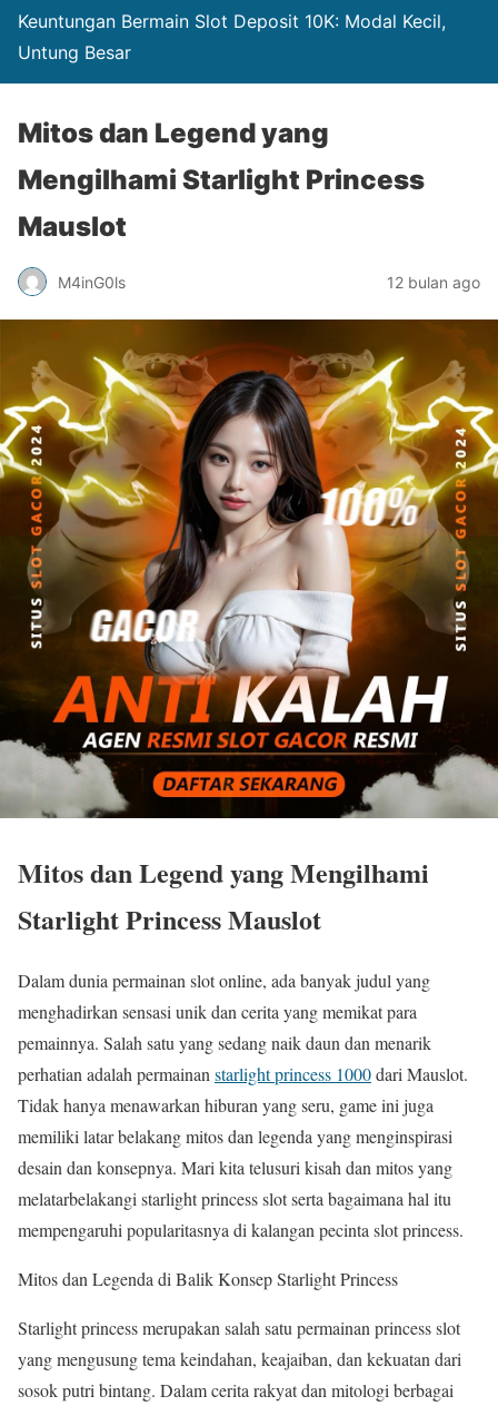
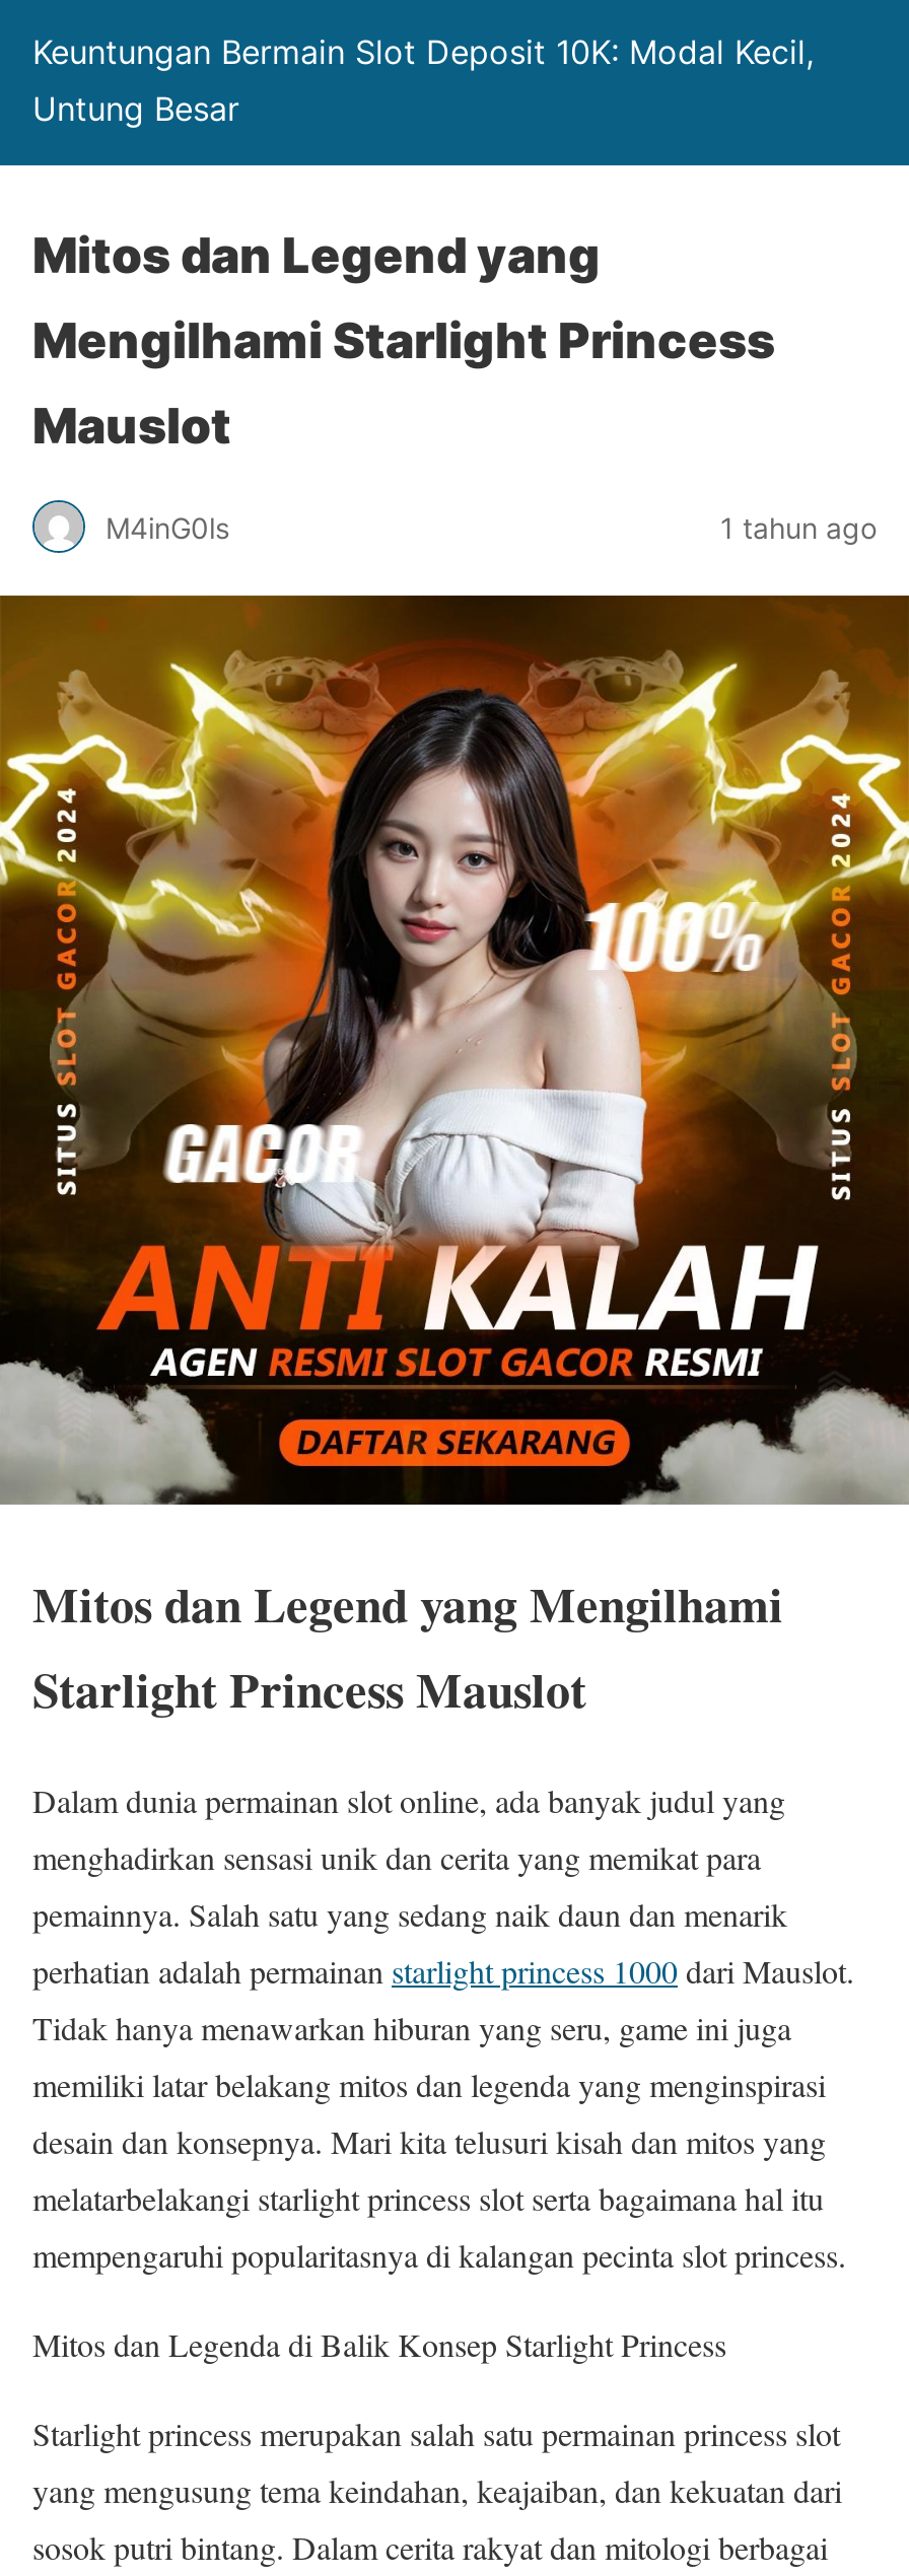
- 12 bulan ago
+ 1 tahun ago
